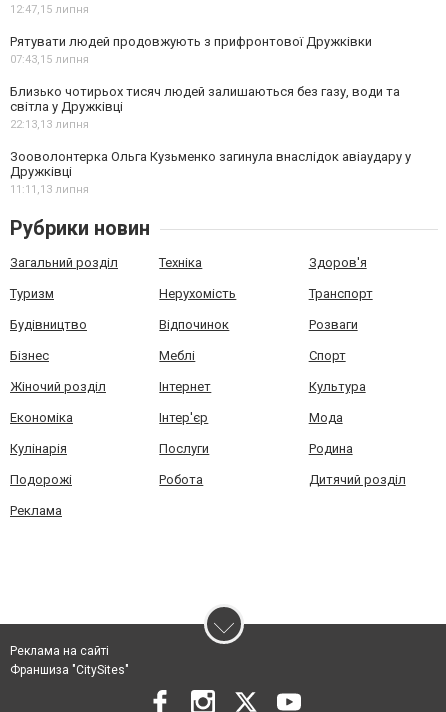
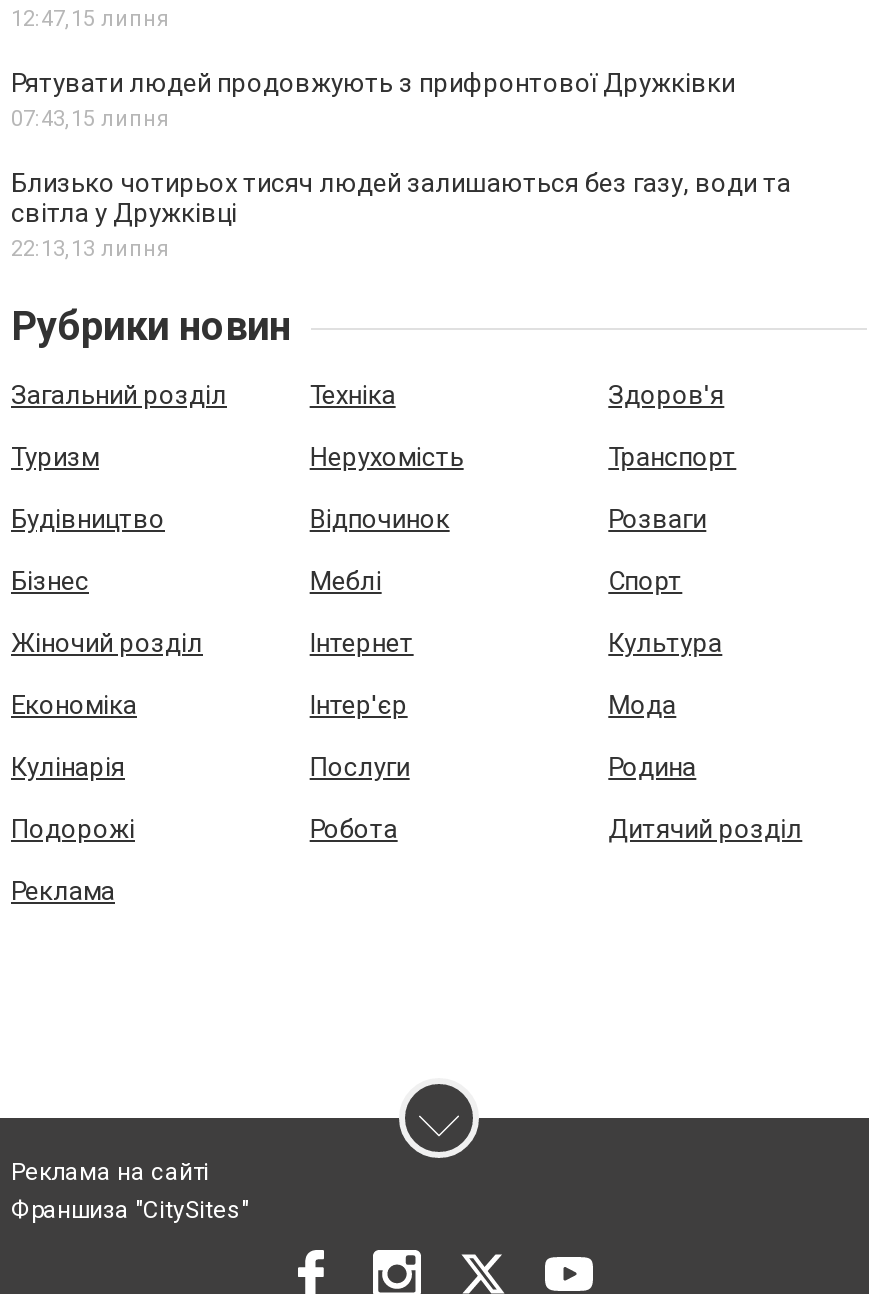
- Зооволонтерка Ольга Кузьменко загинула внаслідок авіаудару у
- Дружківці
- 11:11, 13 липня
